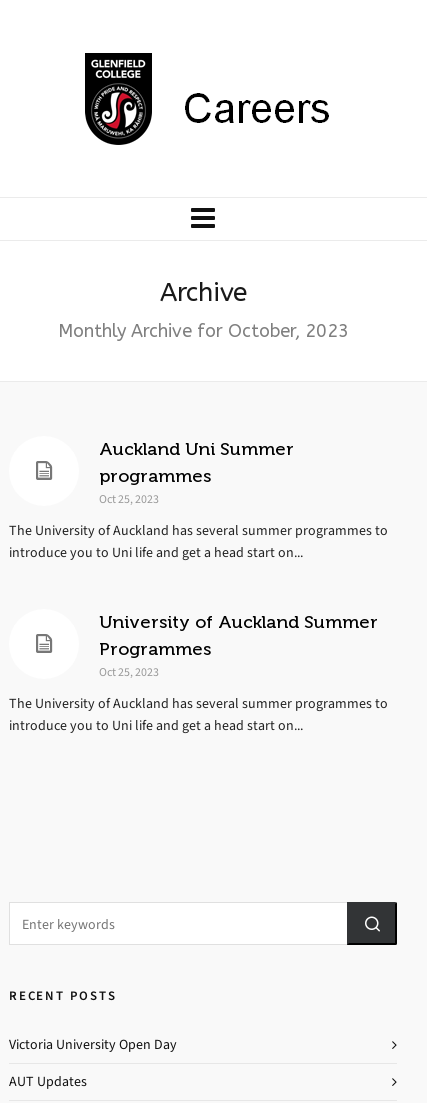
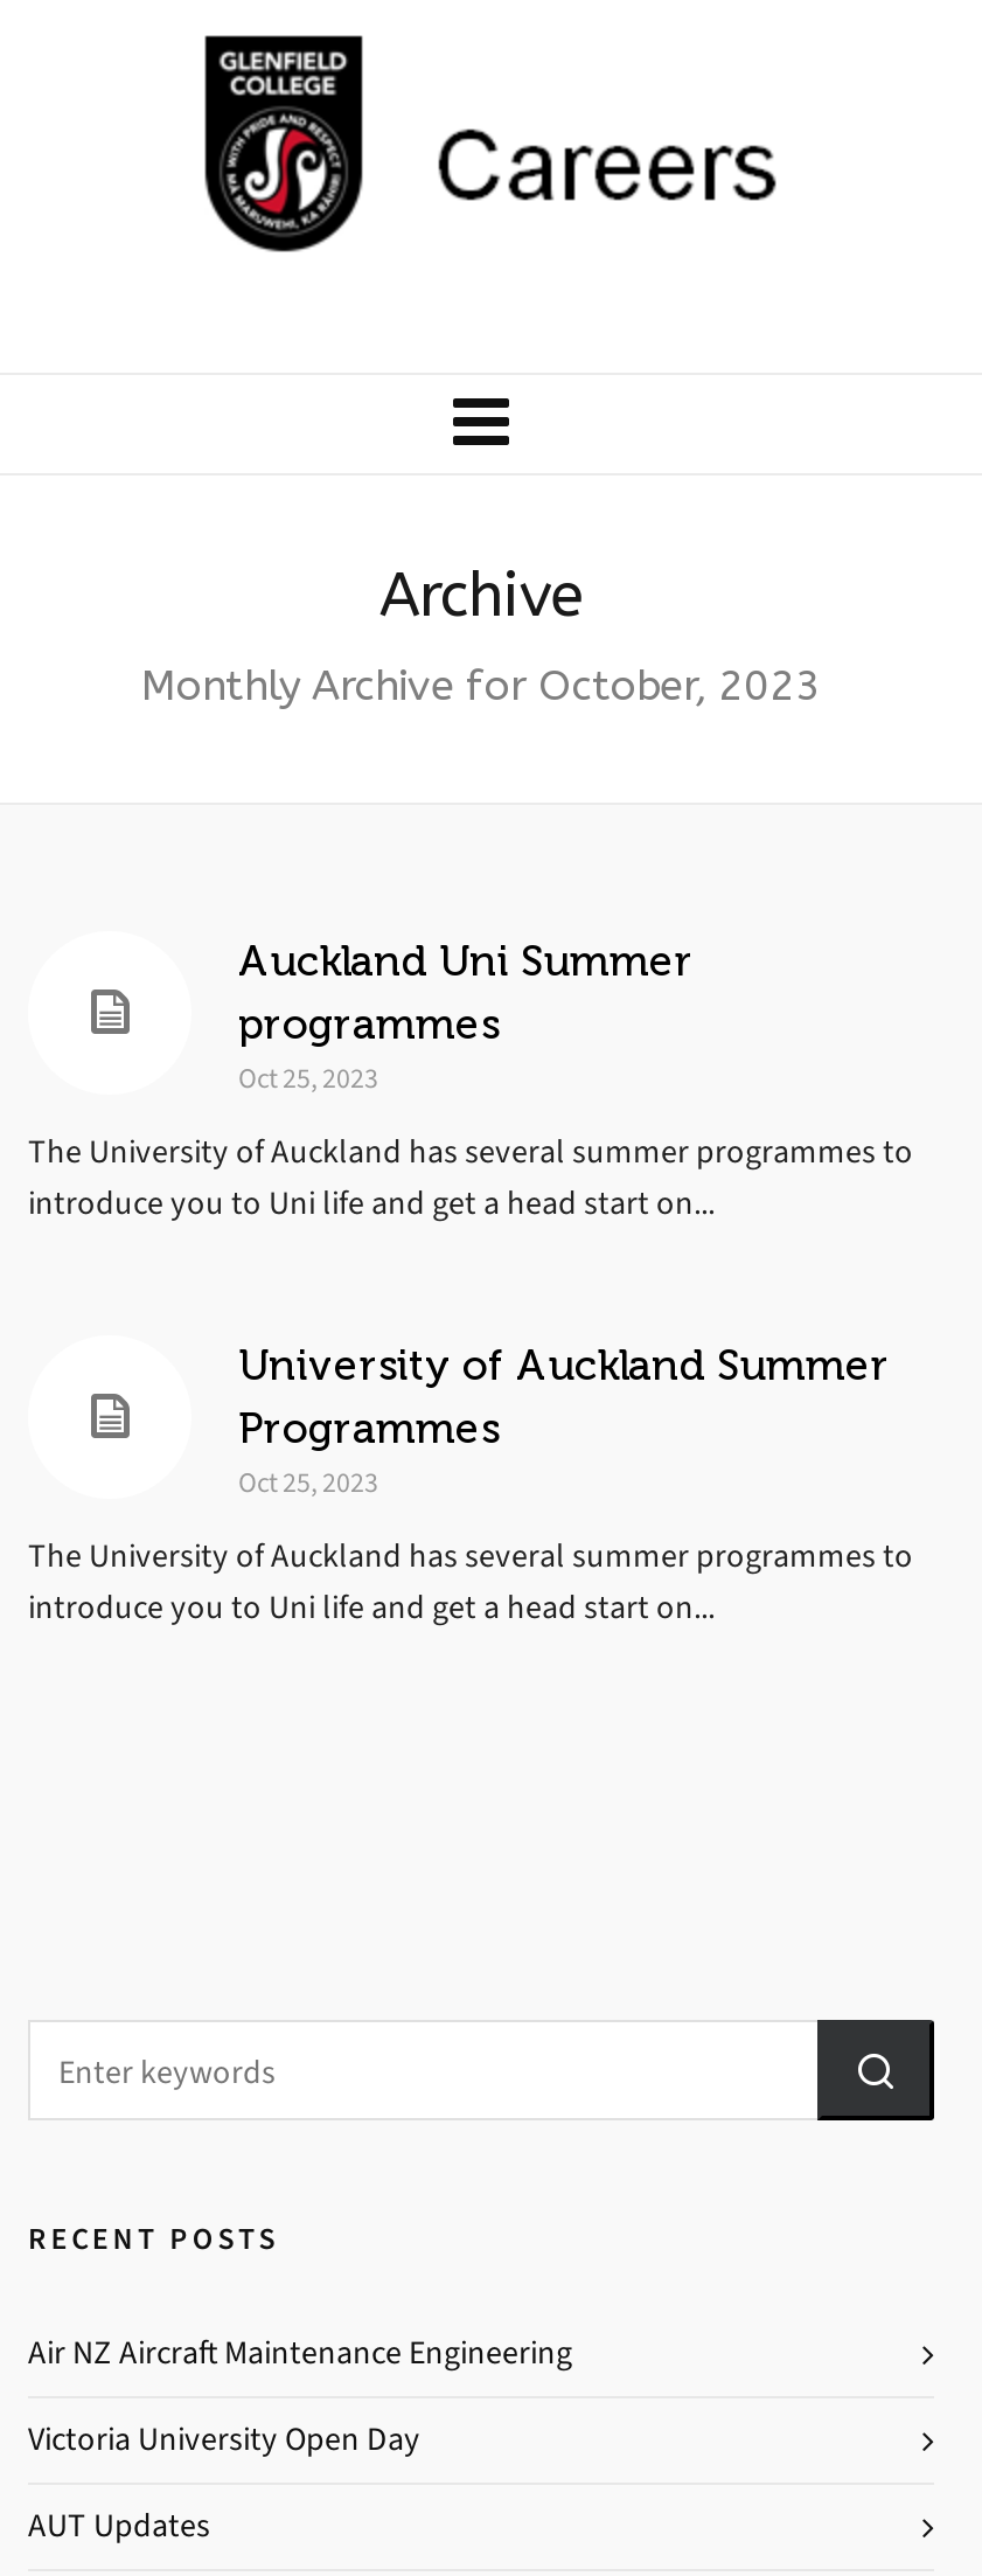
+ Air NZ Aircraft Maintenance Engineering
